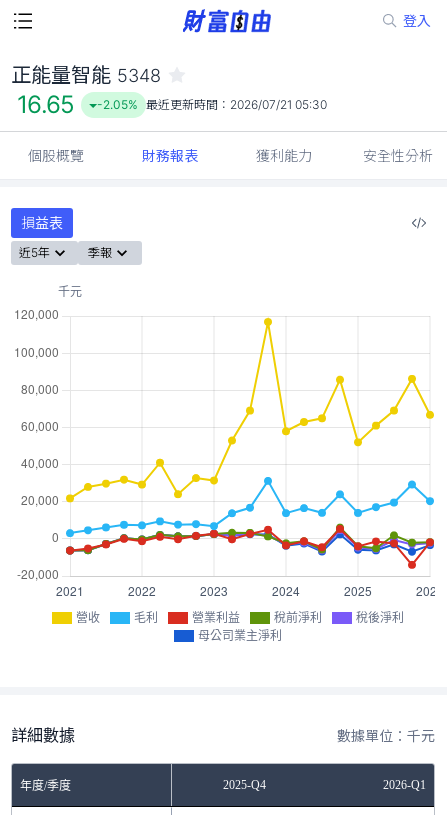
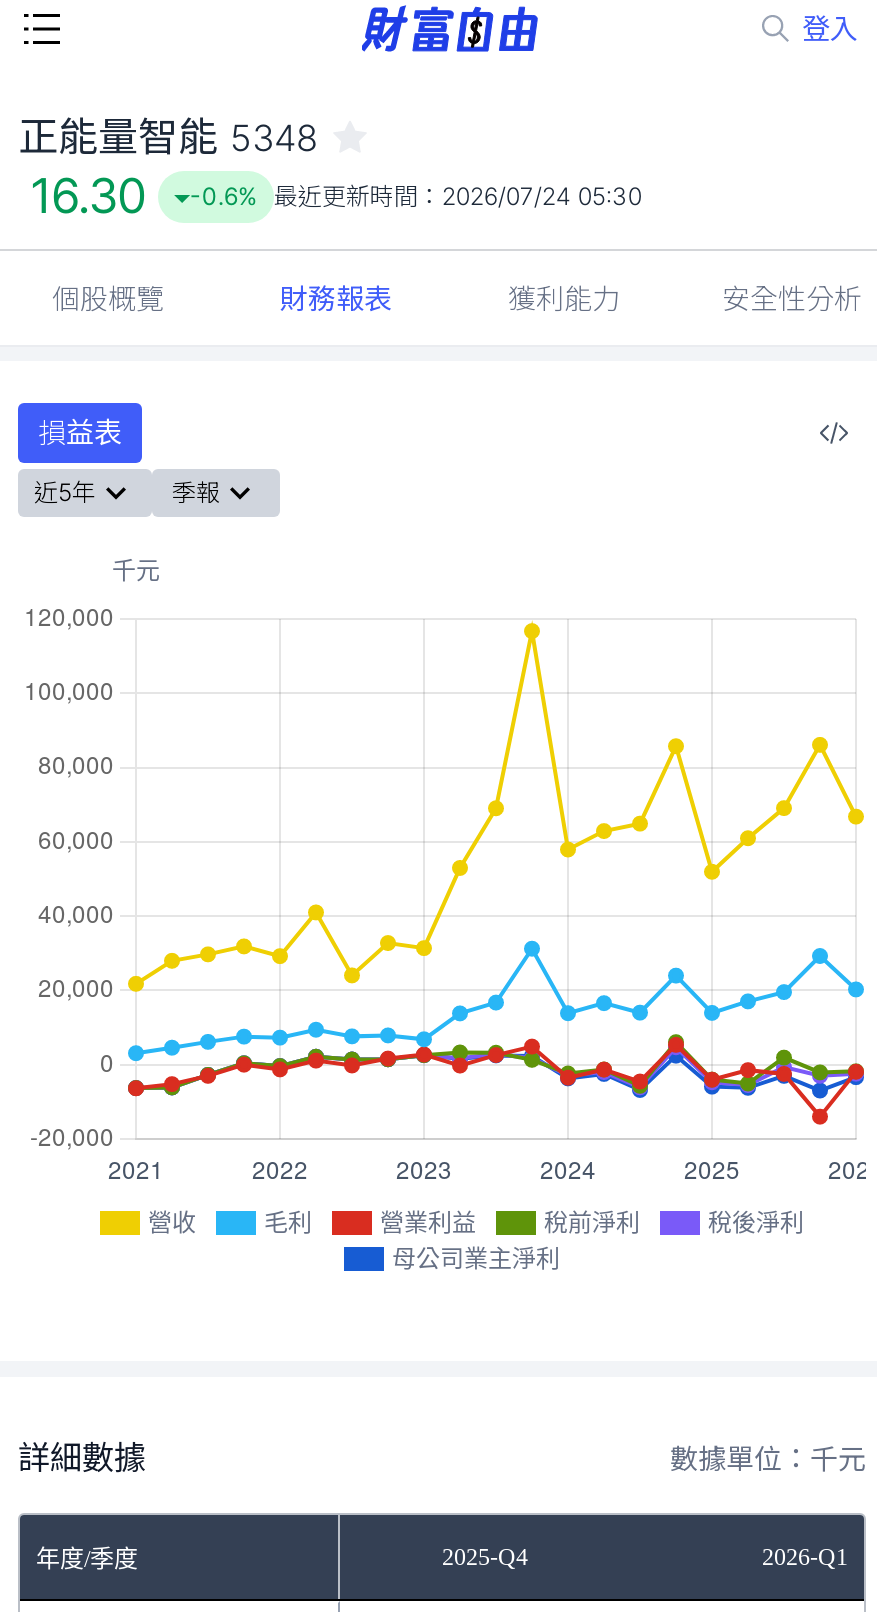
- 16.65
+ 16.30

- -2.05% 最近更新時間：2026/07/21 05:30
+ -0.6% 最近更新時間：2026/07/24 05:30
